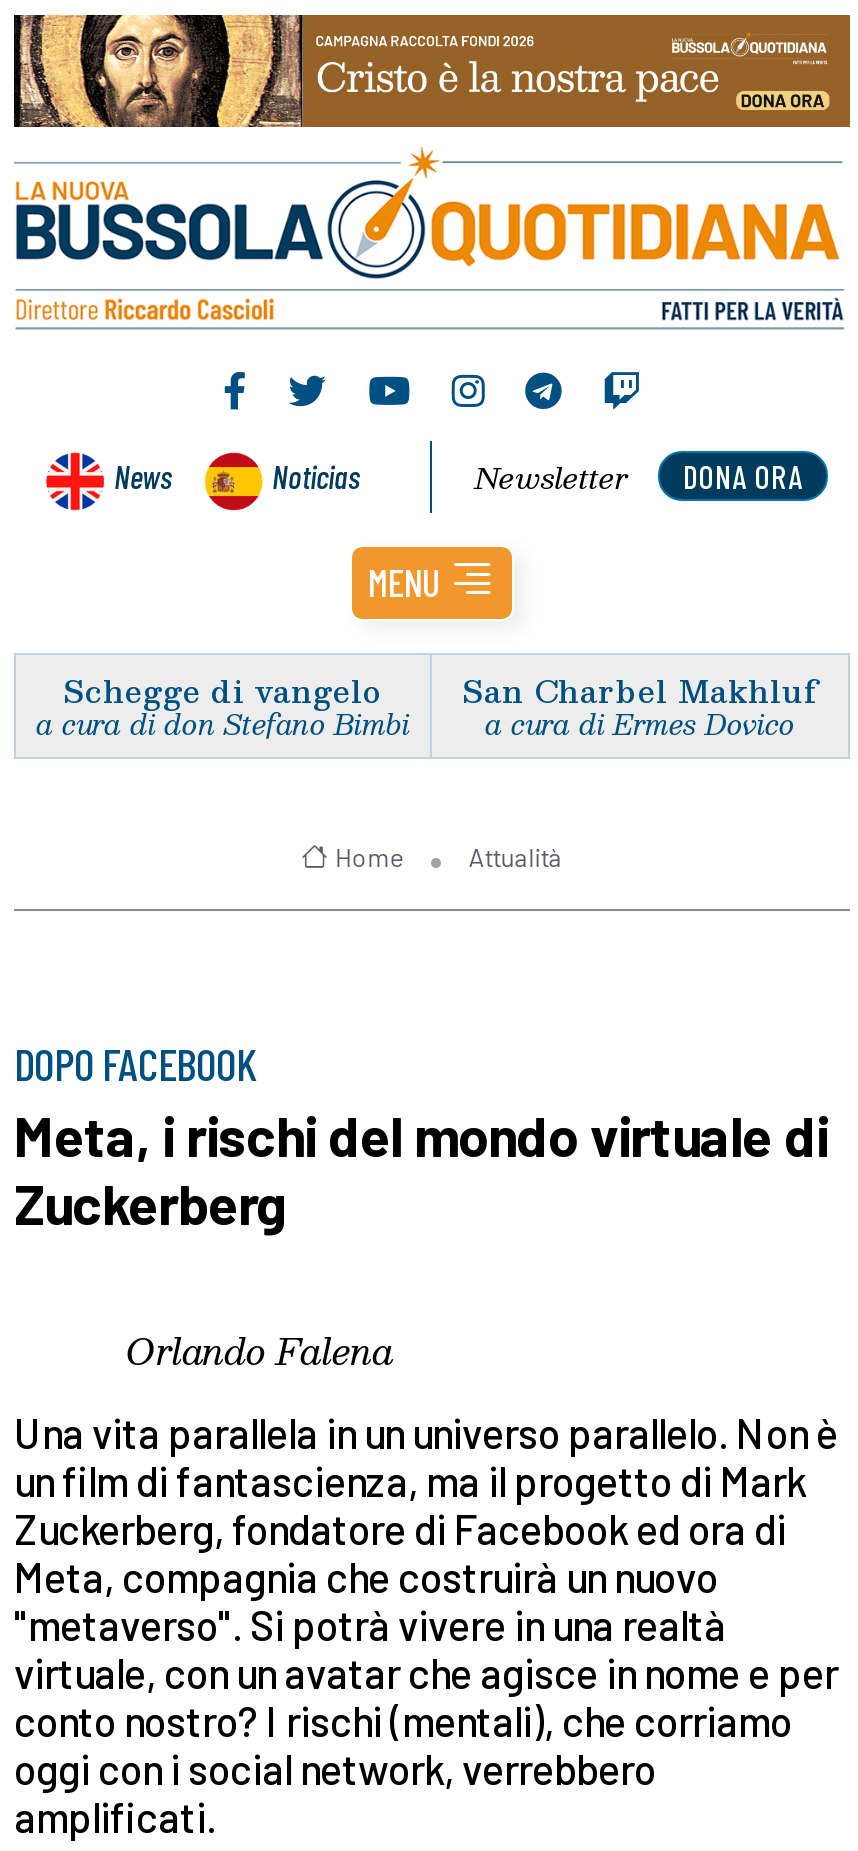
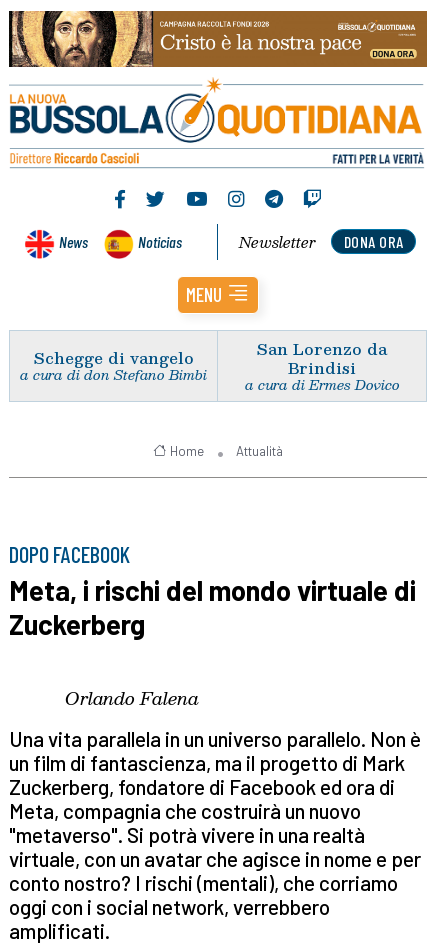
- San Charbel Makhluf
+ San Lorenzo da
+ Brindisi
